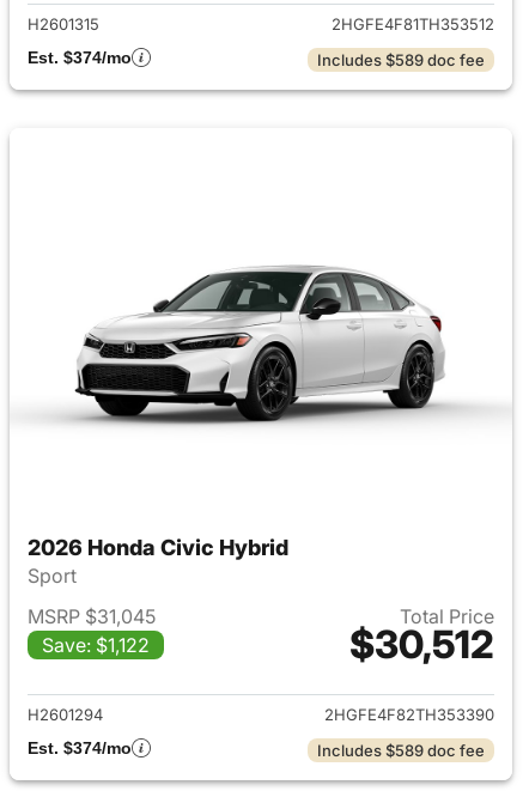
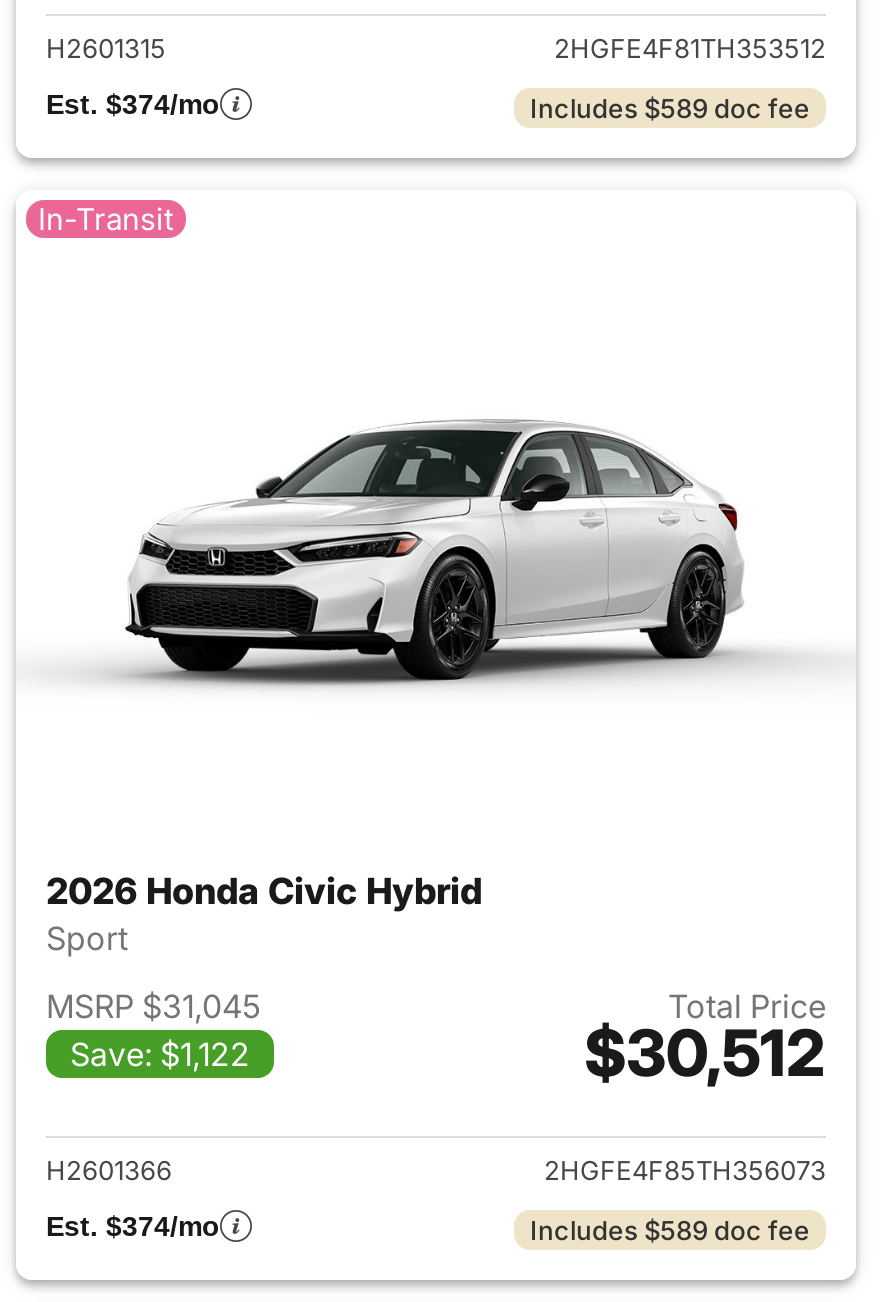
+ In-Transit

- H2601294
- 2HGFE4F82TH353390
+ H2601366
+ 2HGFE4F85TH356073
